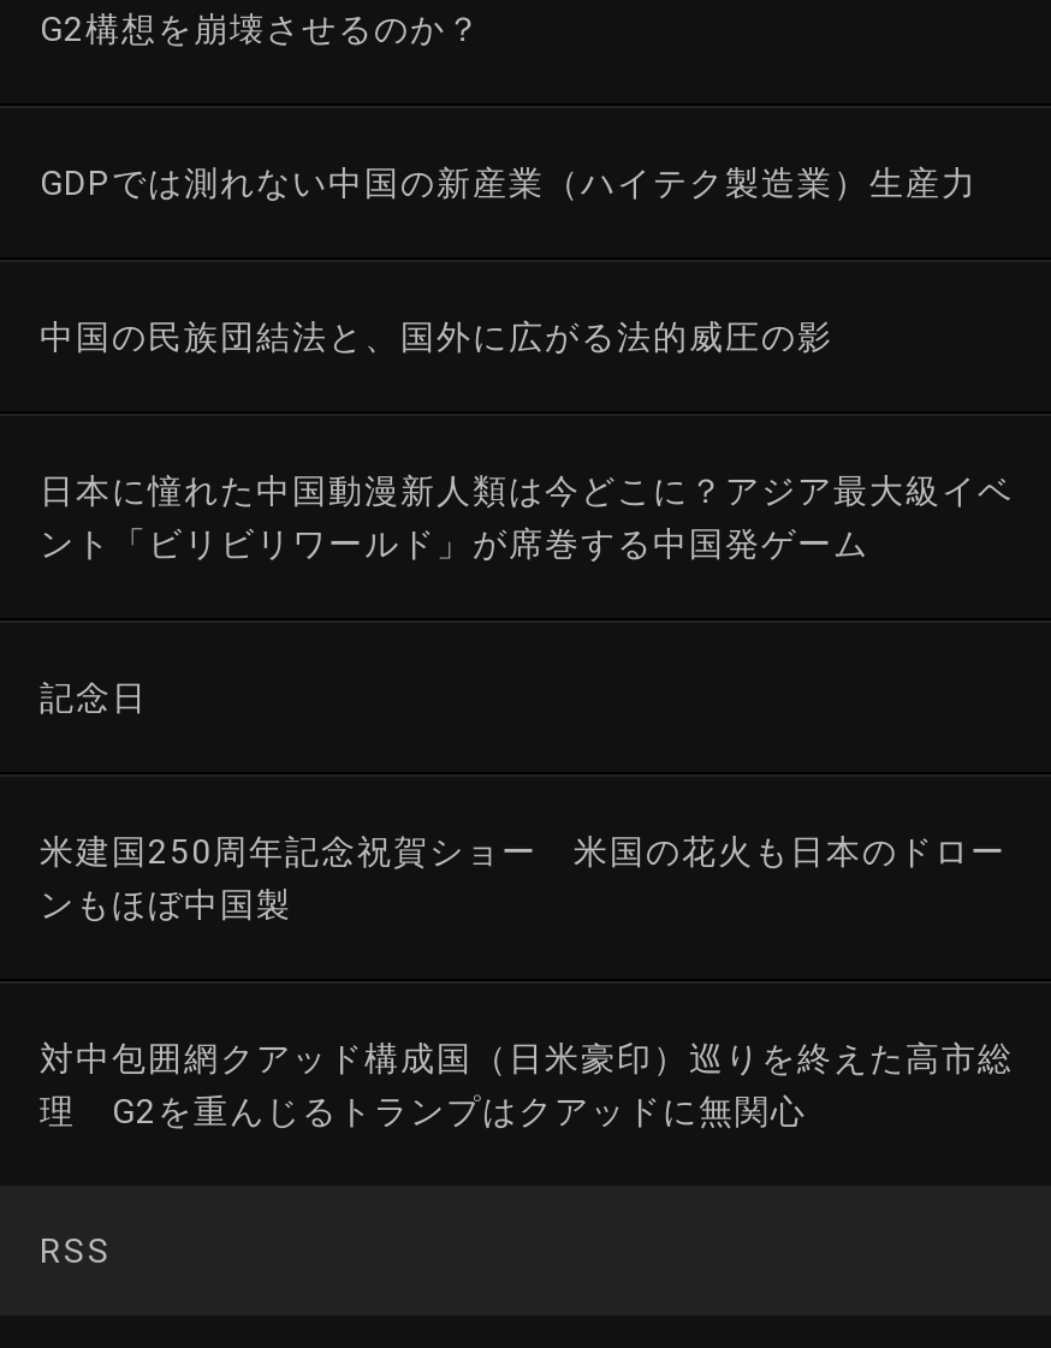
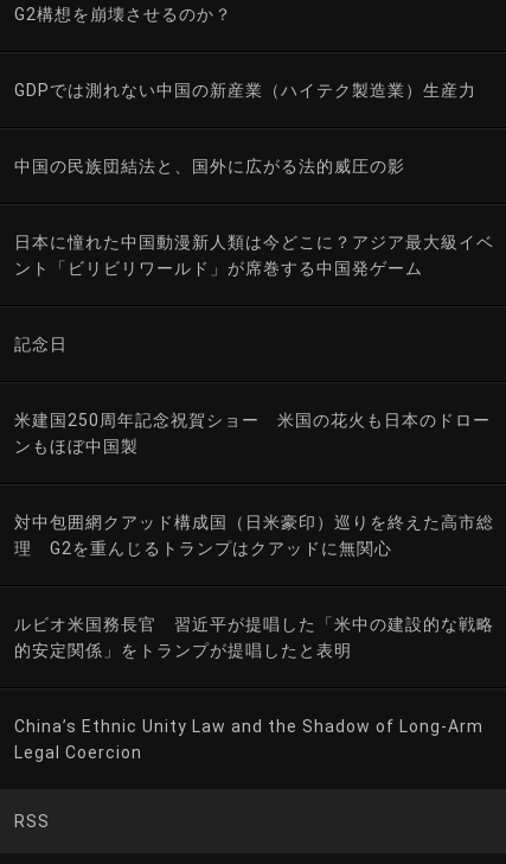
+ ルビオ米国務長官 習近平が提唱した「米中の建設的な戦略
+ 的安定関係」をトランプが提唱したと表明

+ China’s Ethnic Unity Law and the Shadow of Long-Arm
+ Legal Coercion
